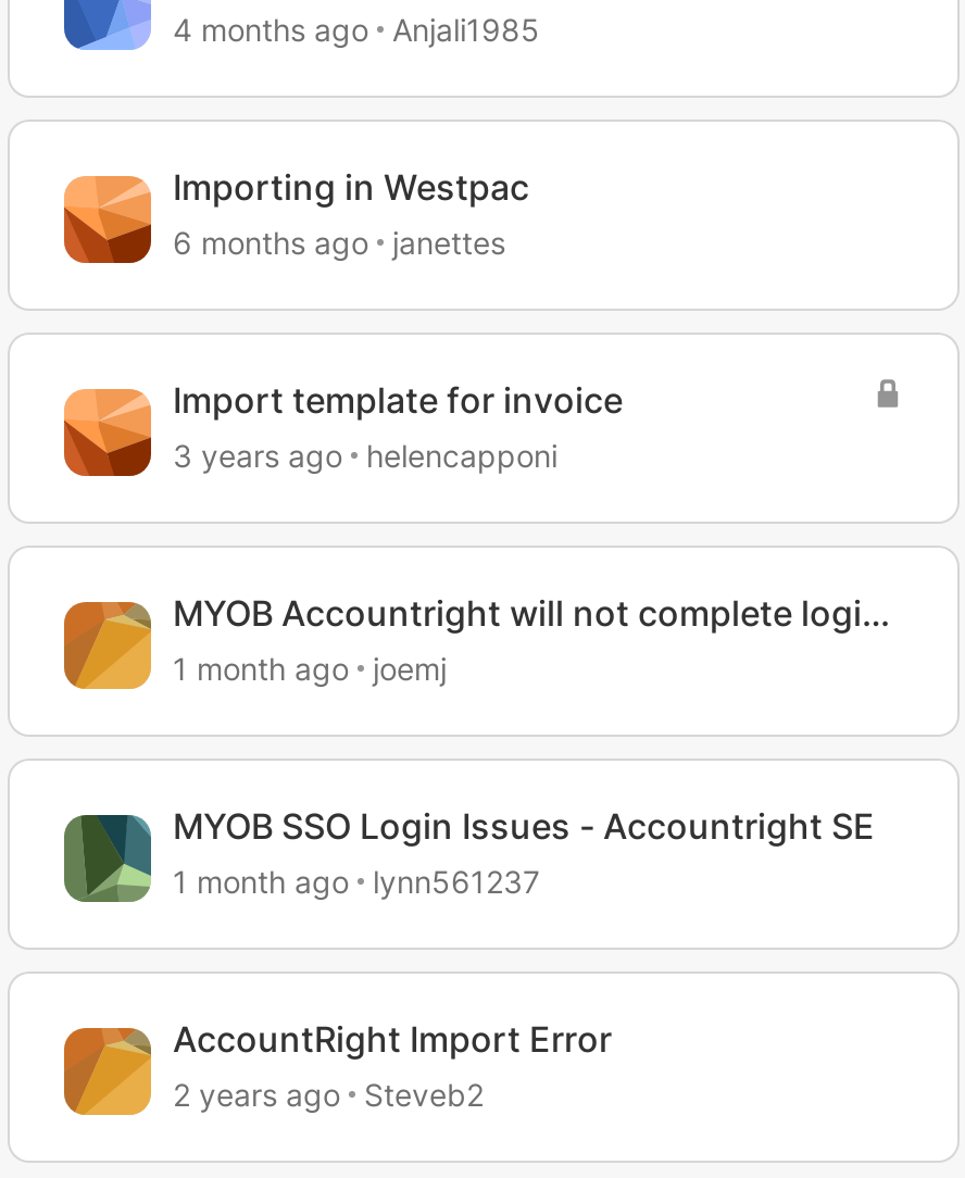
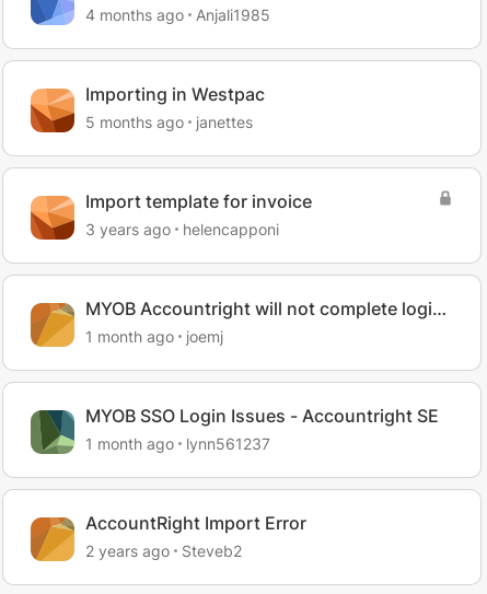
- 6 months ago janettes
+ 5 months ago janettes
